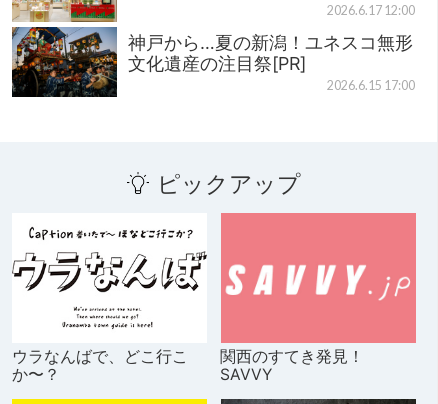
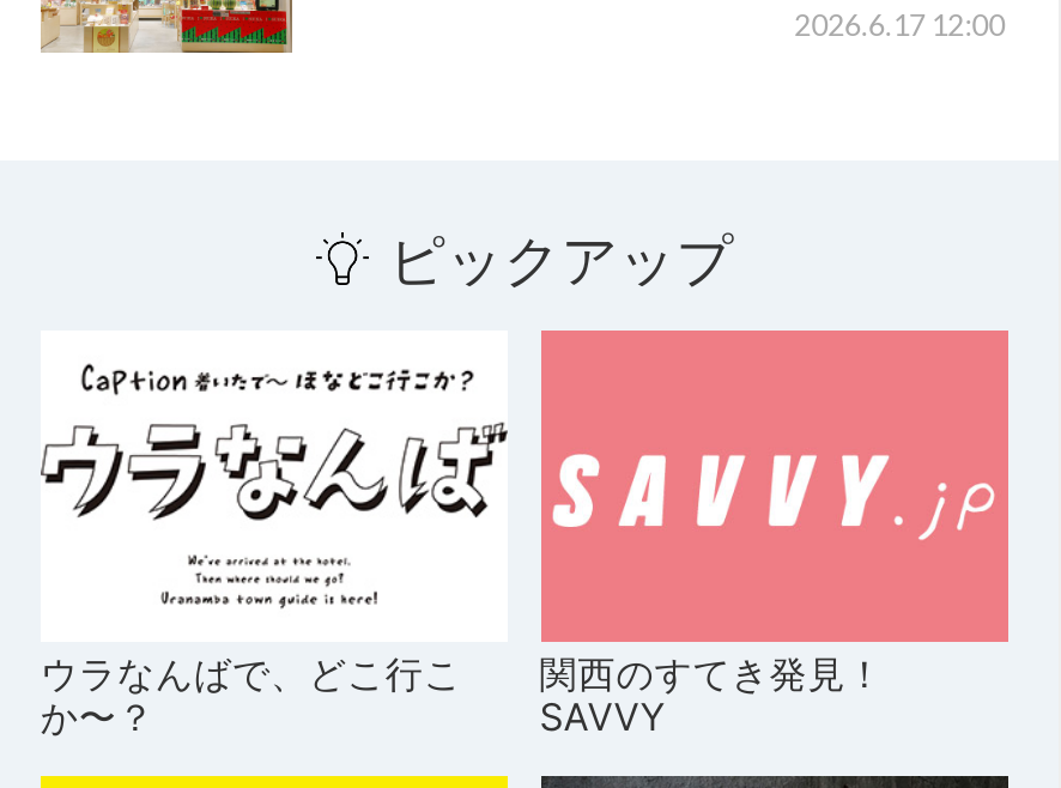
- [image]
- 神戸から…夏の新潟！ユネスコ無形
- 文化遺産の注目祭[PR]
- 2026.6.15 17:00
